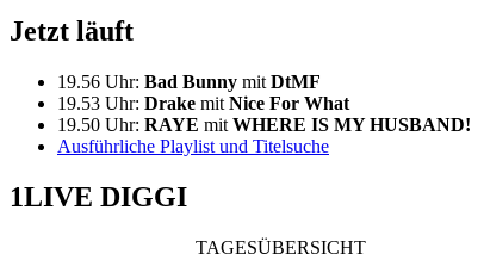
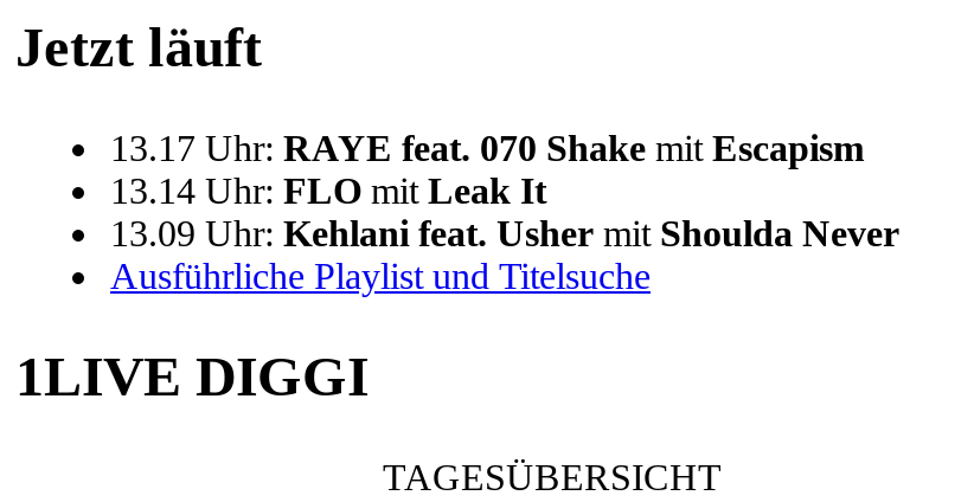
- 19.56 Uhr: Bad Bunny mit DtMF
- 19.53 Uhr: Drake mit Nice For What
- 19.50 Uhr: RAYE mit WHERE IS MY HUSBAND!
+ 13.17 Uhr: RAYE feat. 070 Shake mit Escapism
+ 13.14 Uhr: FLO mit Leak It
+ 13.09 Uhr: Kehlani feat. Usher mit Shoulda Never
